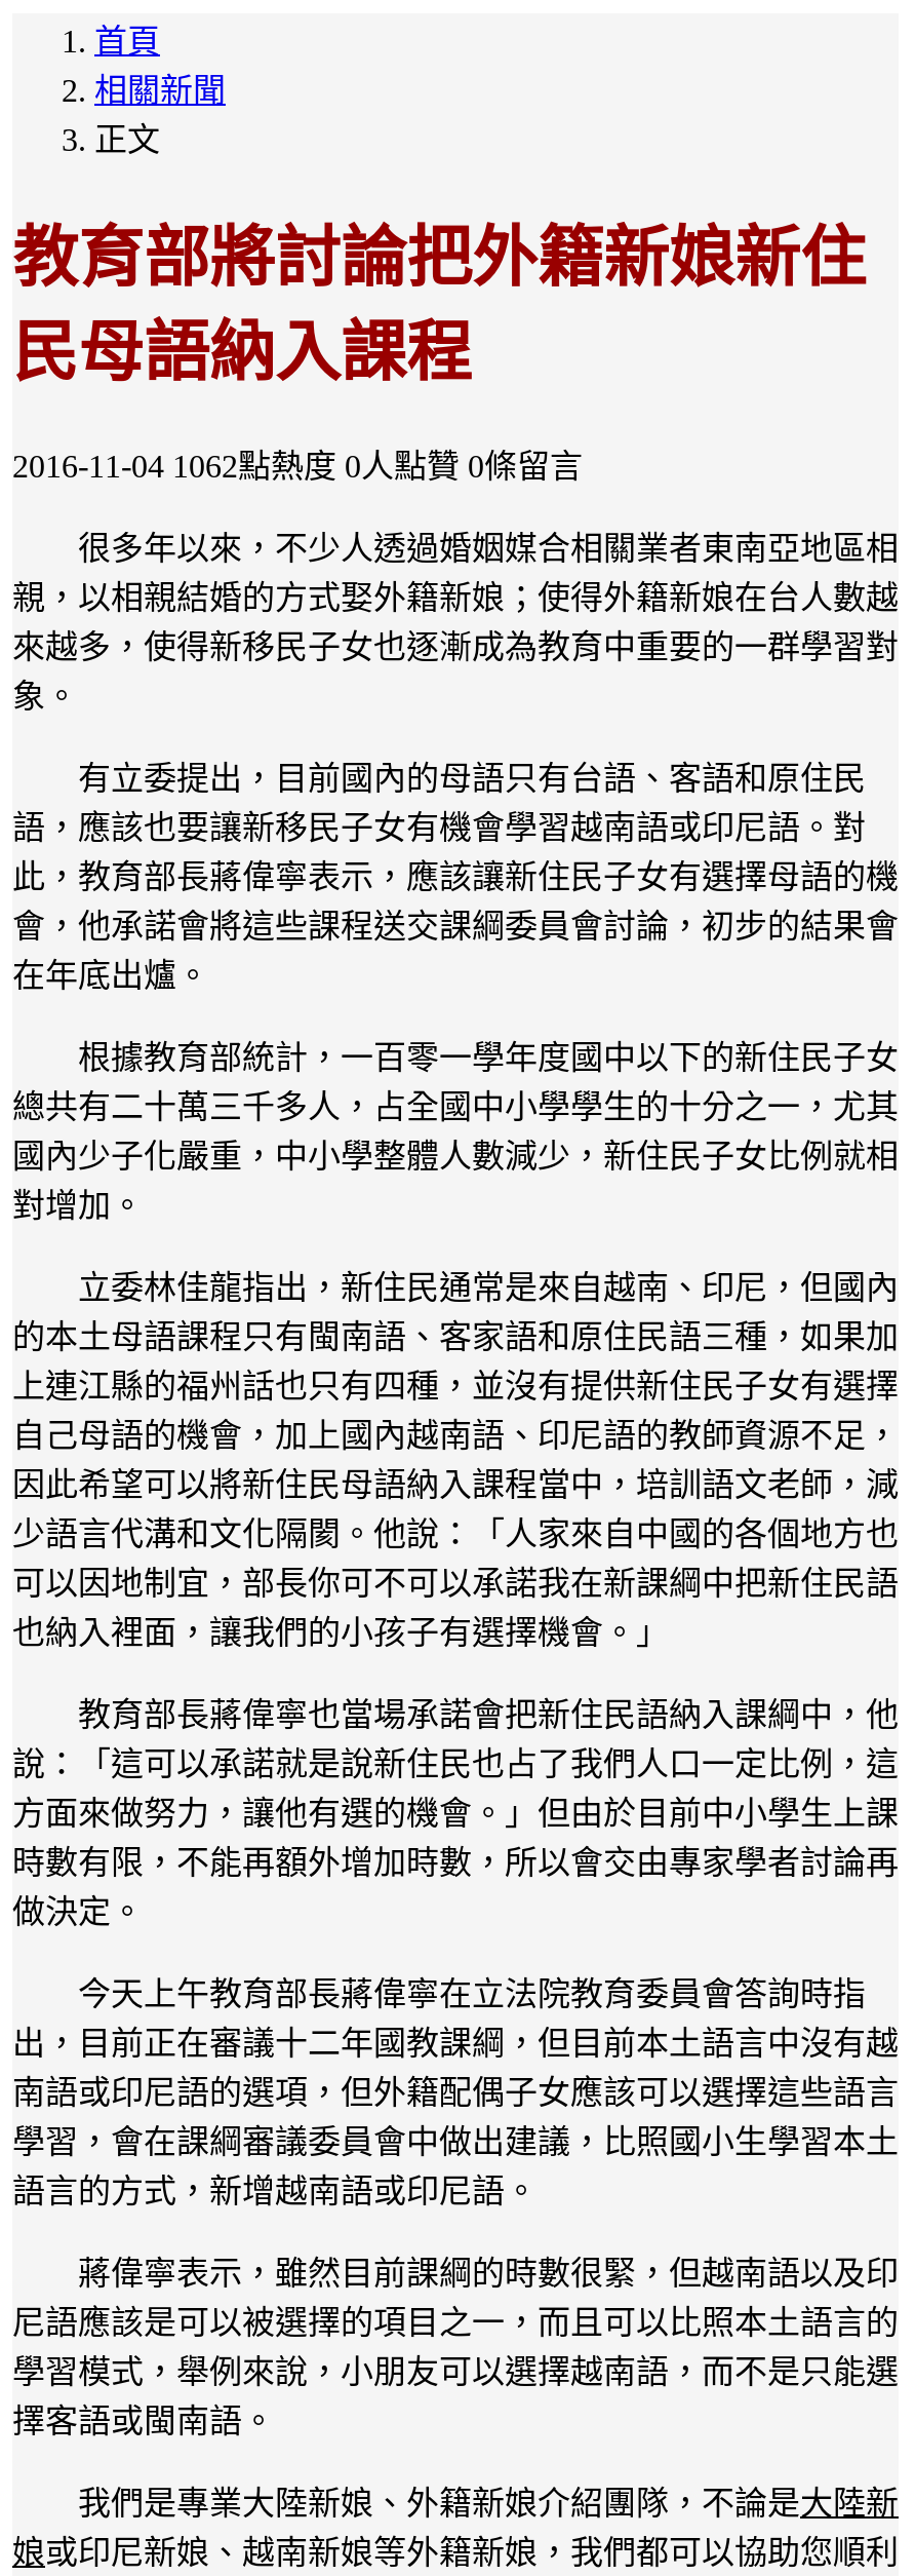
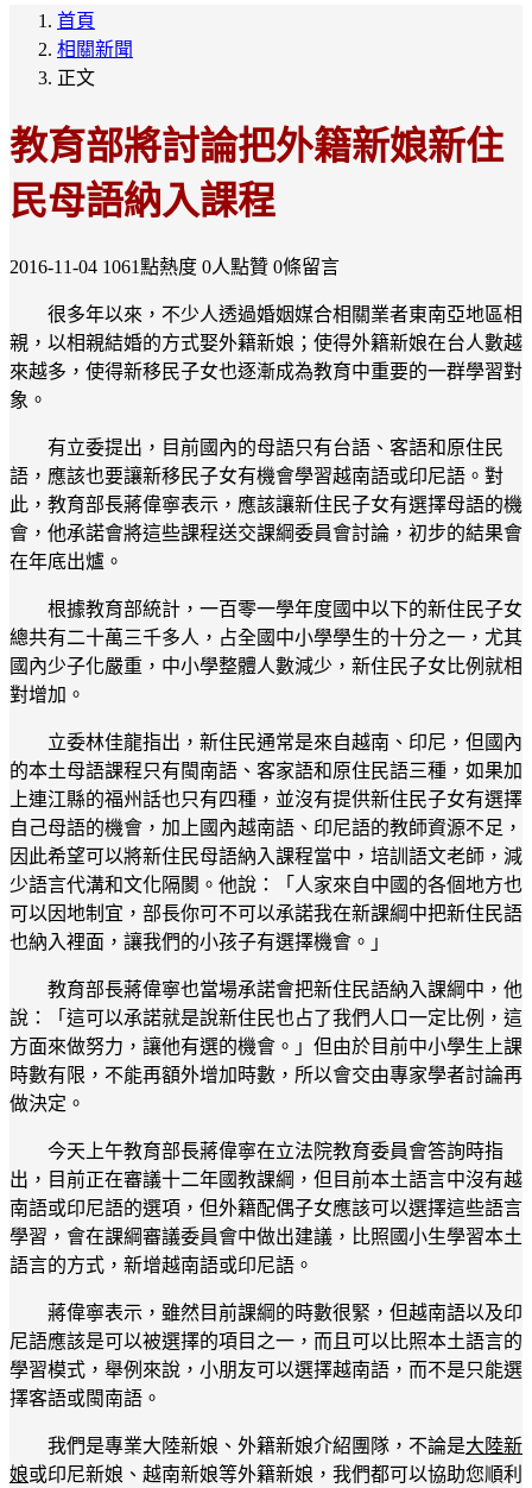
- 2016-11-04 1062點熱度 0人點贊 0條留言
+ 2016-11-04 1061點熱度 0人點贊 0條留言
